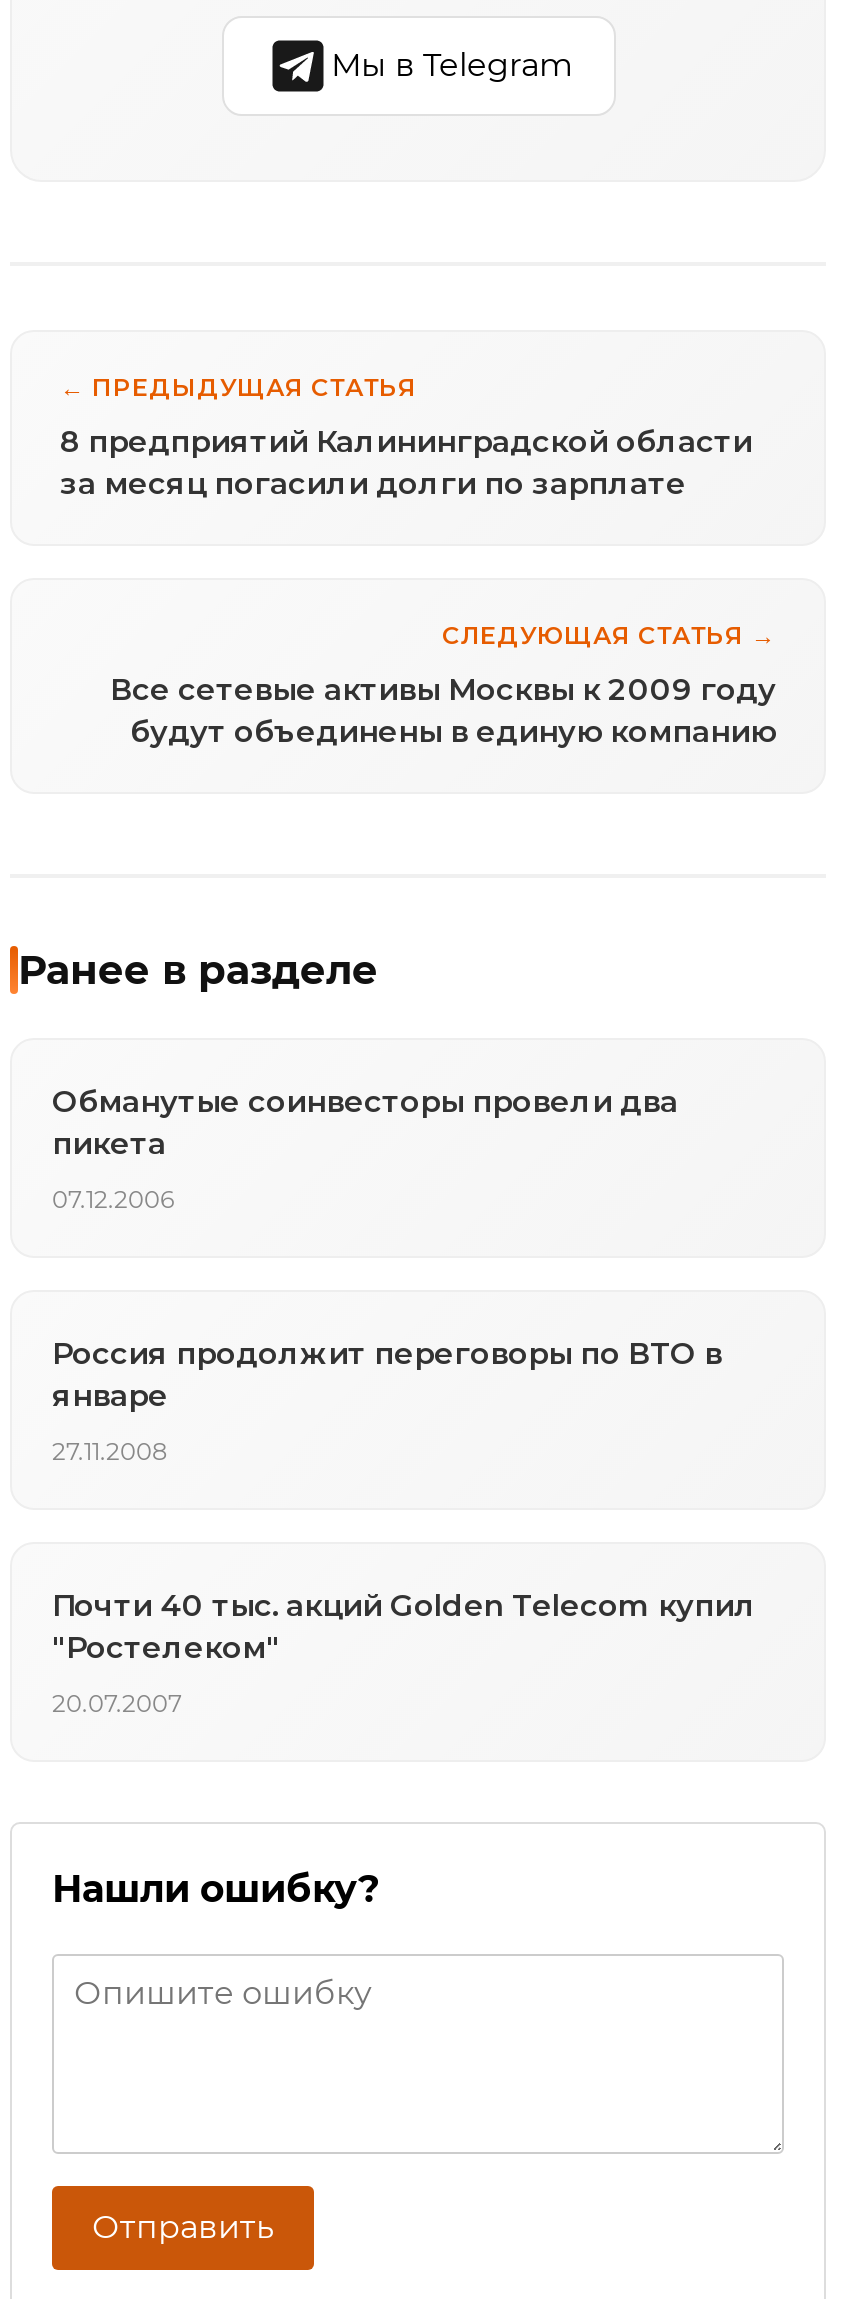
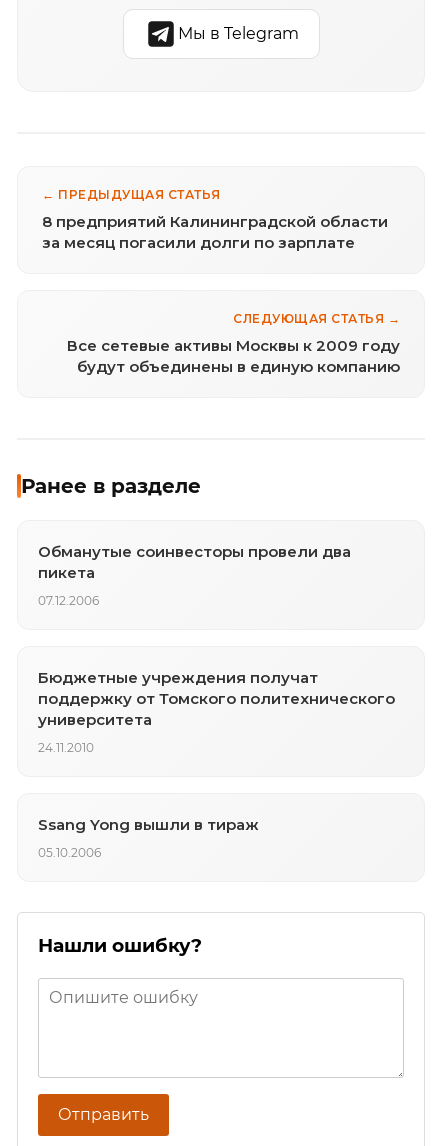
- Россия продолжит переговоры по ВТО в
- январе
+ Бюджетные учреждения получат
+ поддержку от Томского политехнического
+ университета

- 27.11.2008
+ 24.11.2010

- Почти 40 тыс. акций Golden Telecom купил
- "Ростелеком"
+ Ssang Yong вышли в тираж

- 20.07.2007
+ 05.10.2006
